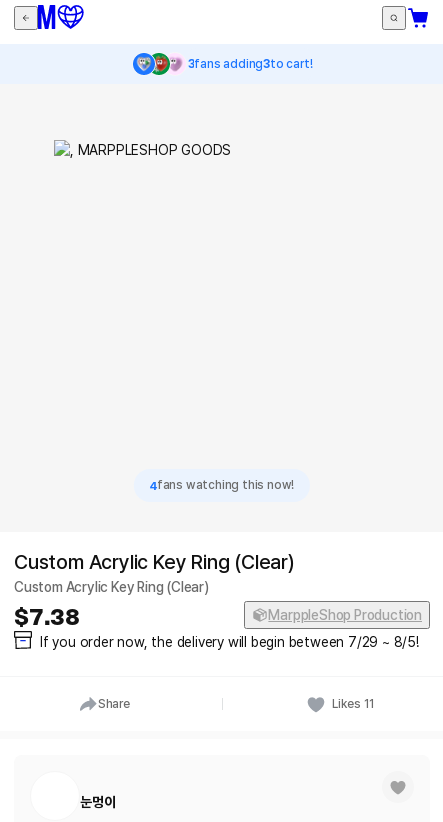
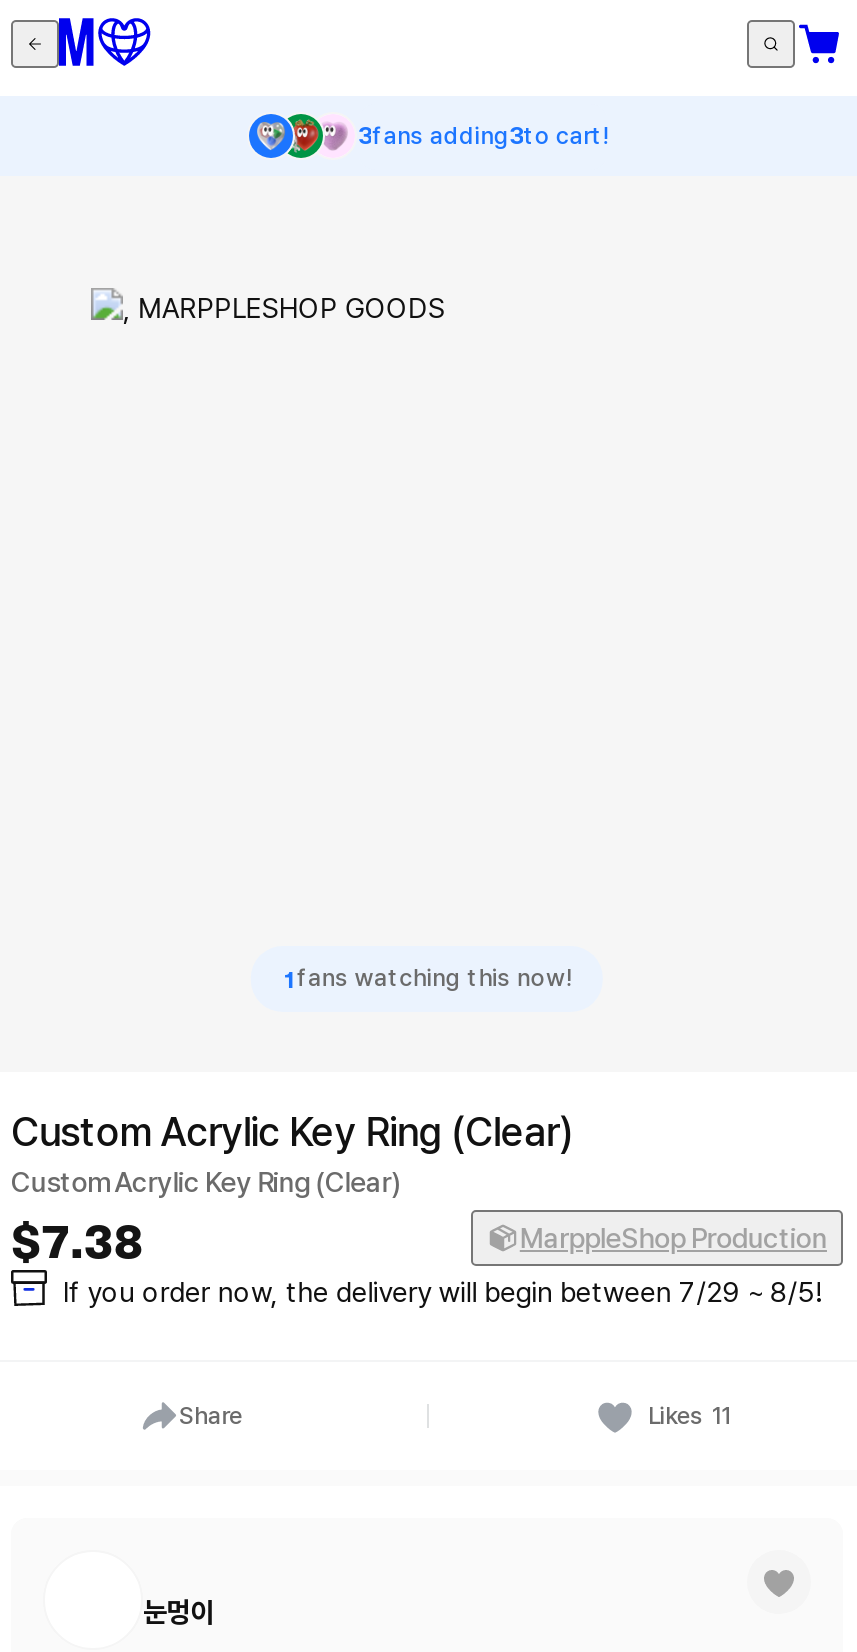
- 4fans watching this now!
+ 1fans watching this now!
